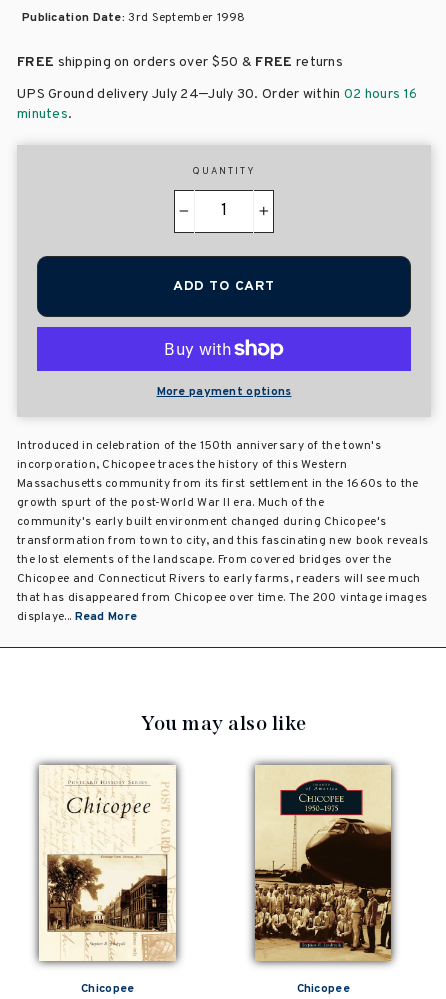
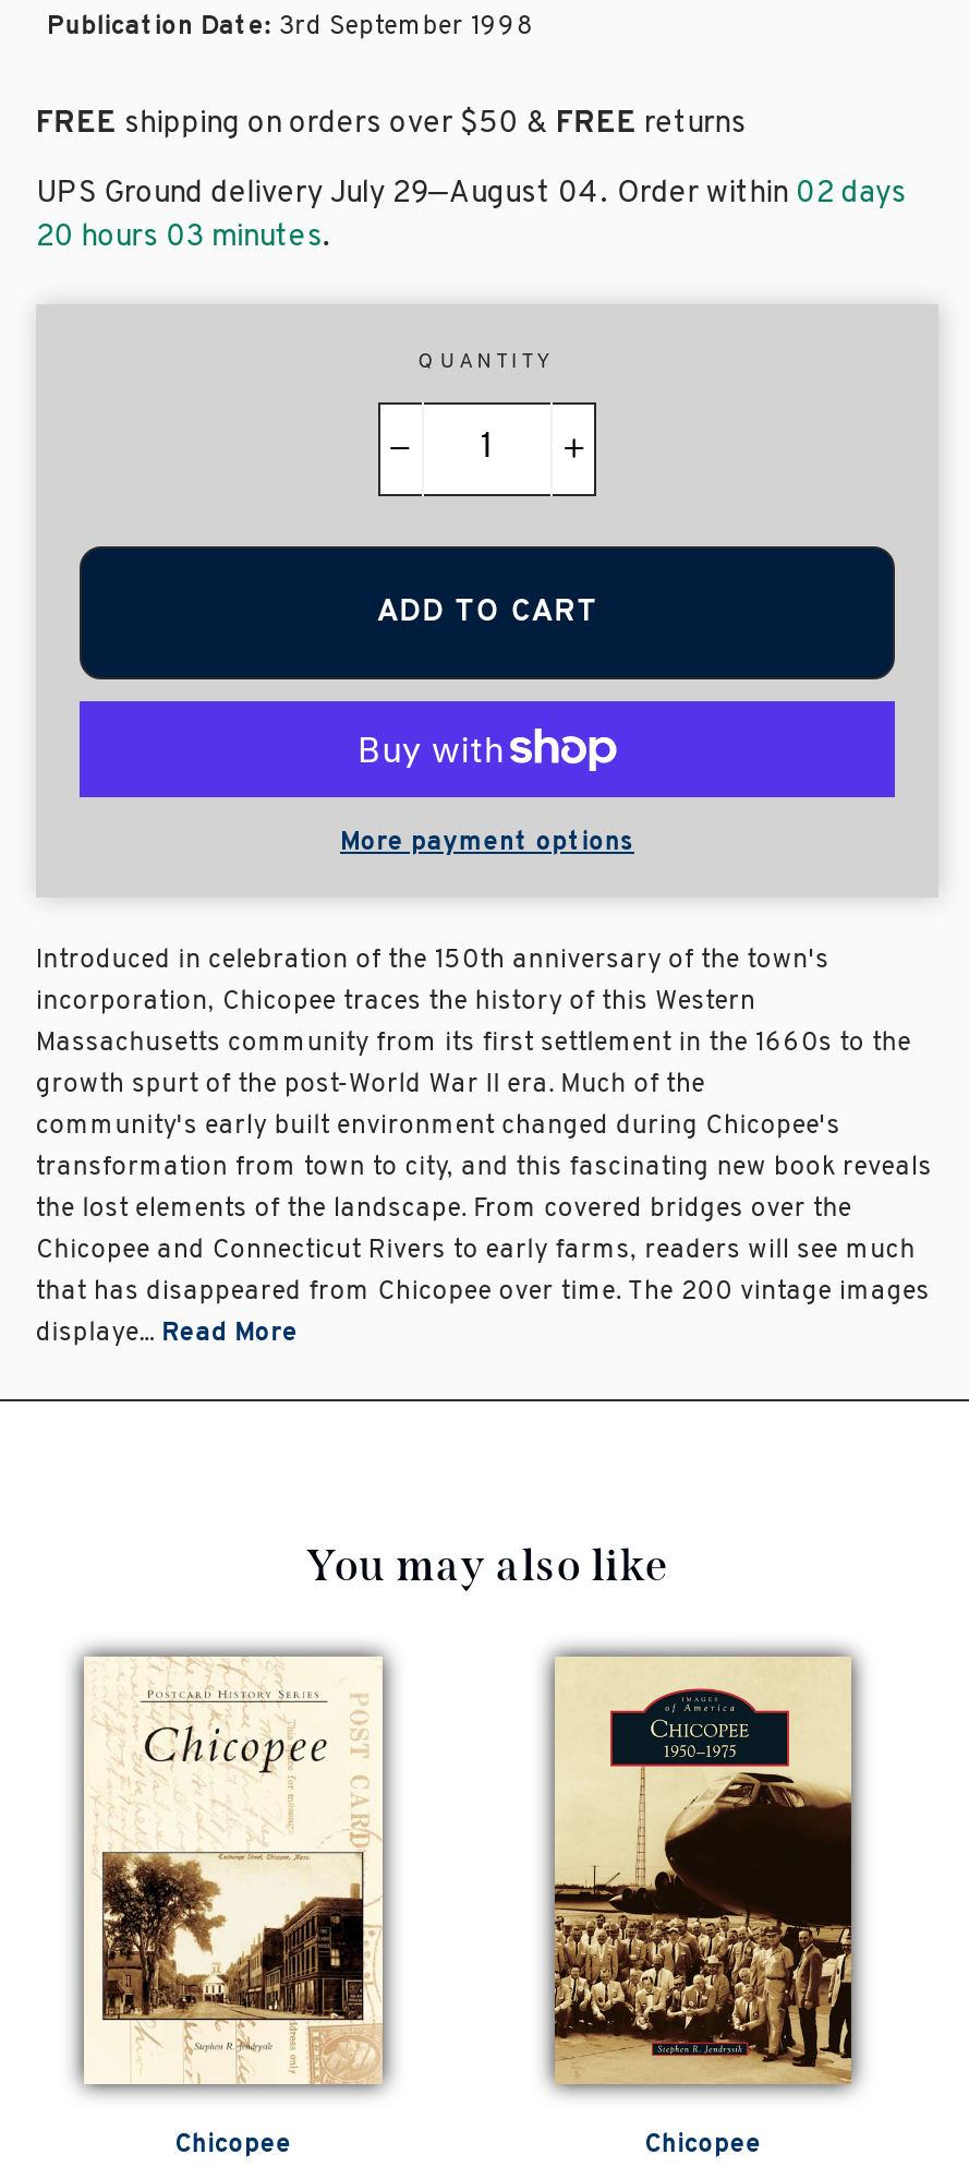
- UPS Ground delivery July 24–July 30. Order within 02 hours 16
- minutes.
+ UPS Ground delivery July 29–August 04. Order within 02 days
+ 20 hours 03 minutes.
